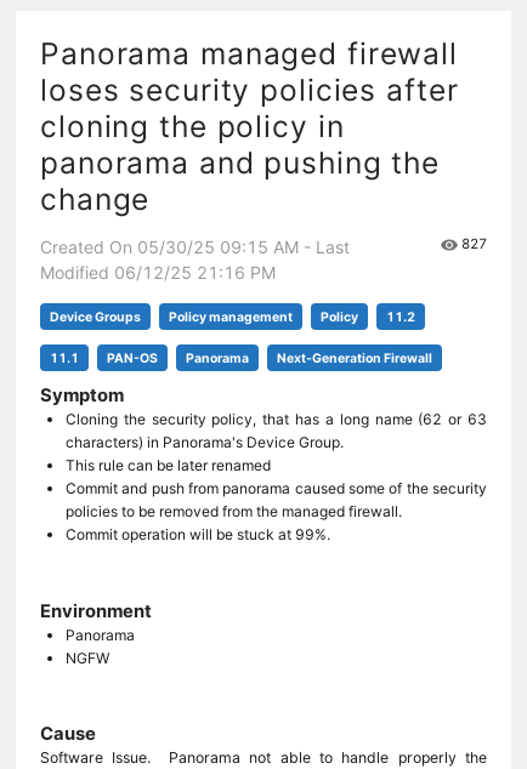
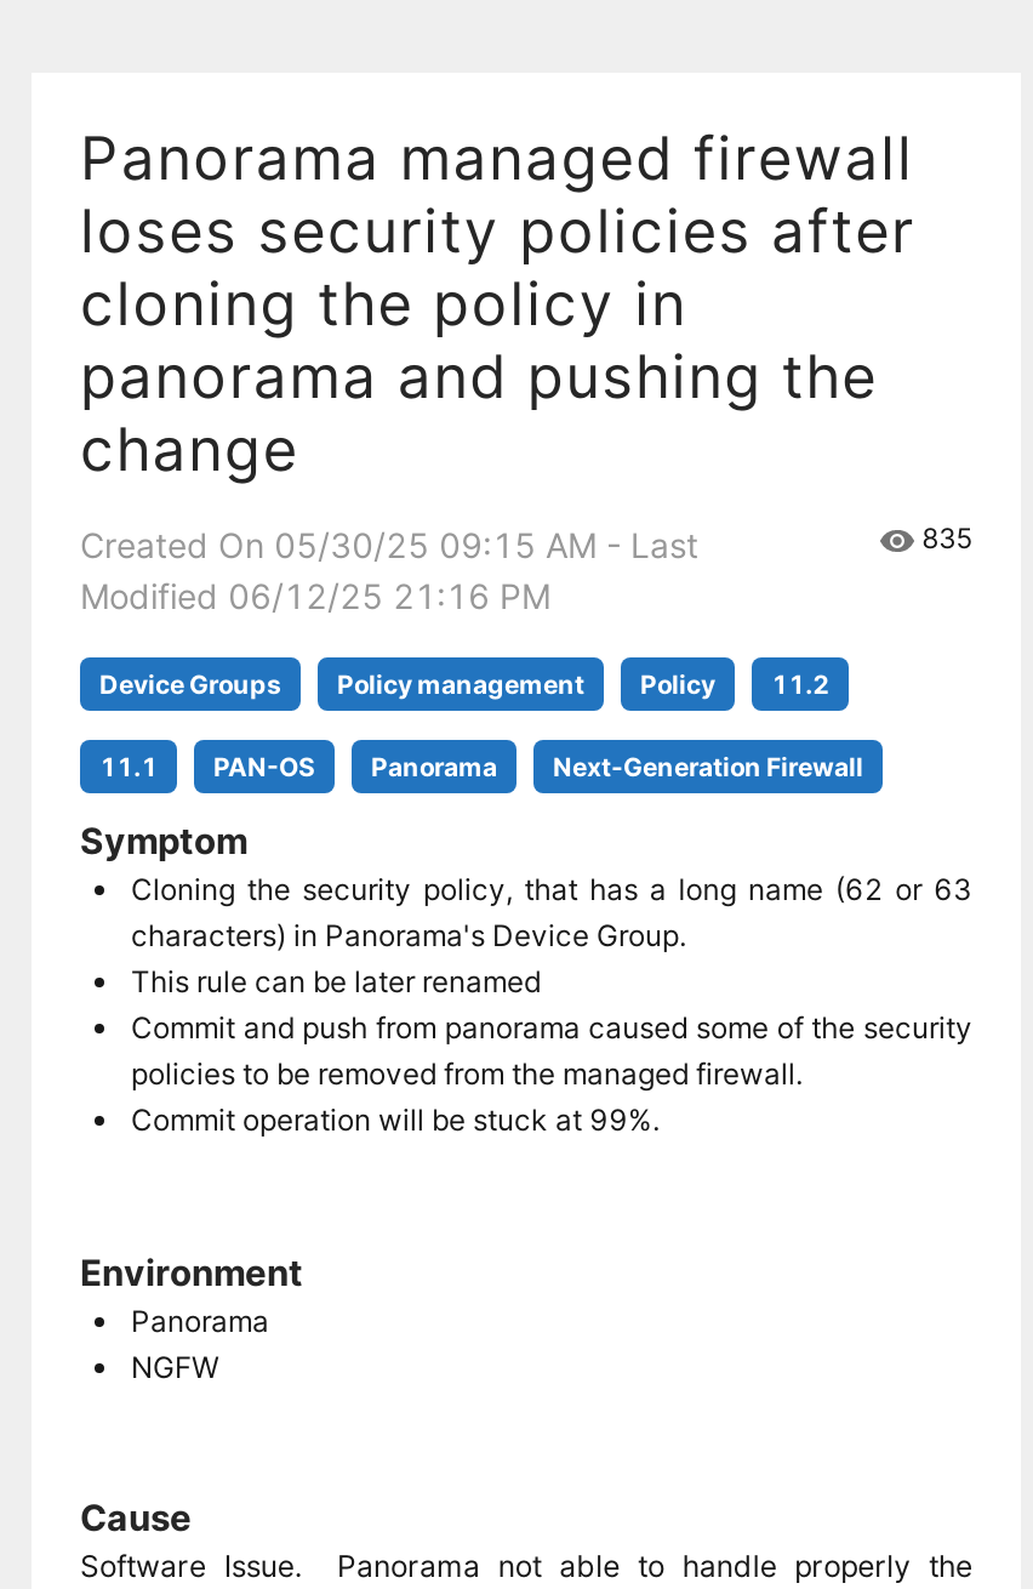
- 827
+ 835
